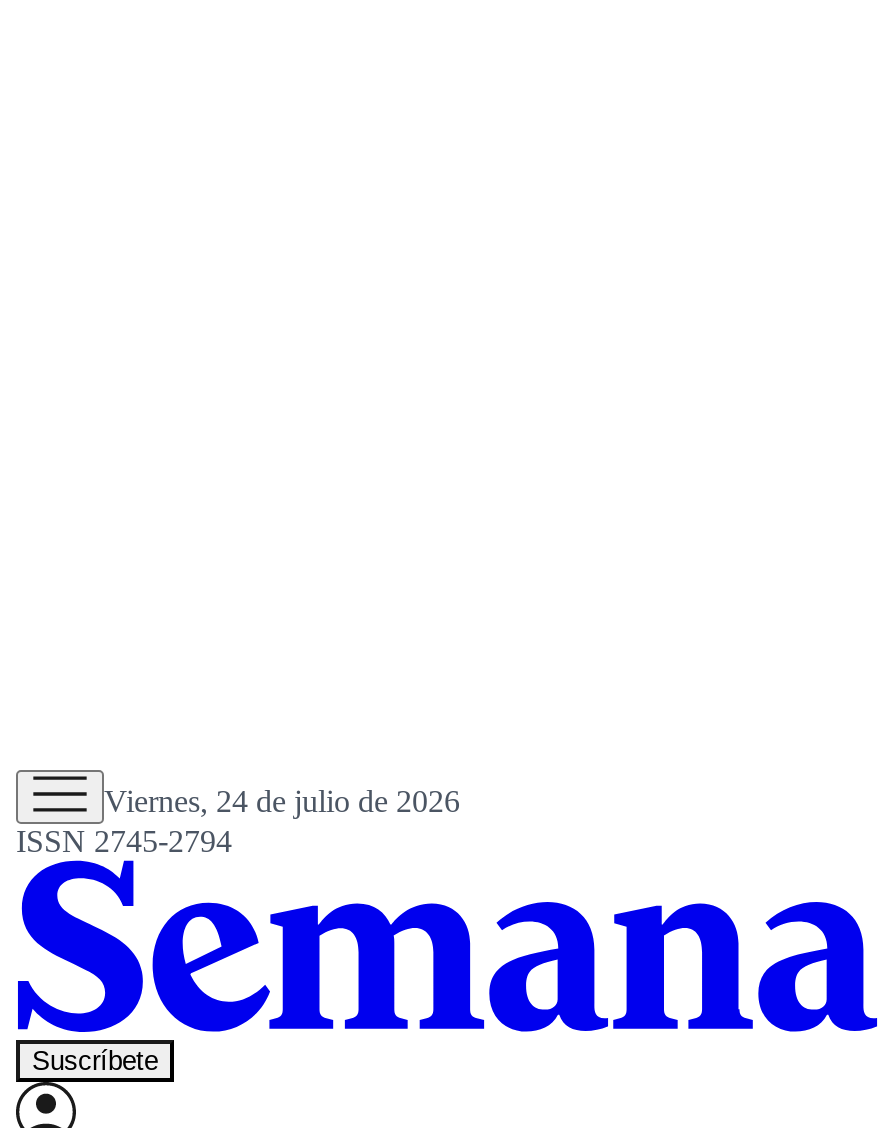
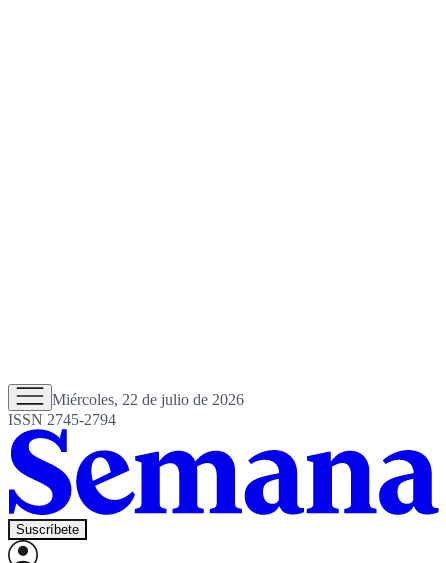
- Viernes, 24 de julio de 2026
+ Miércoles, 22 de julio de 2026
